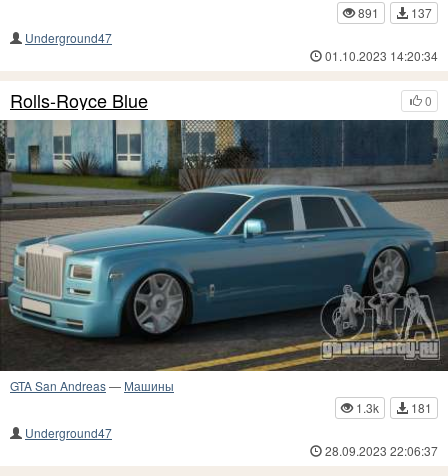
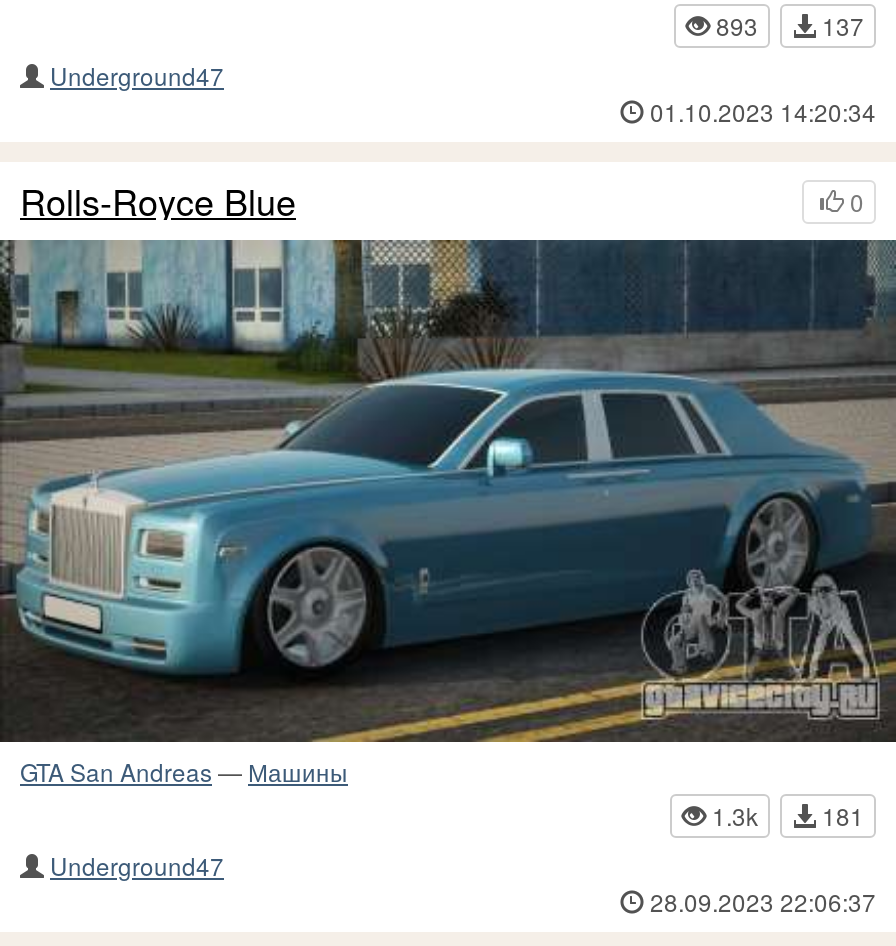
- 891 137
+ 893 137
